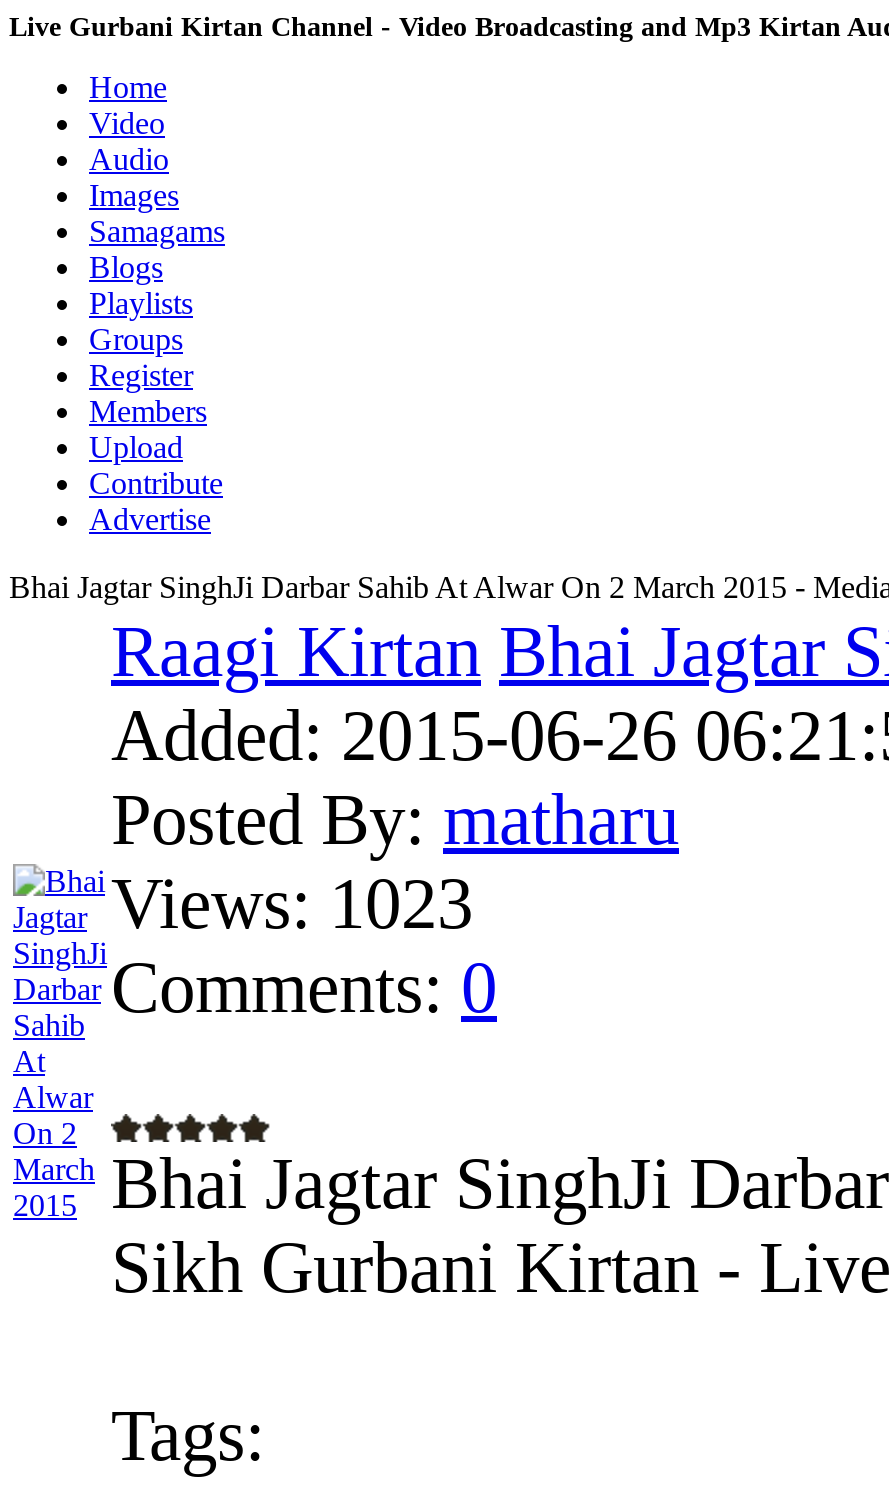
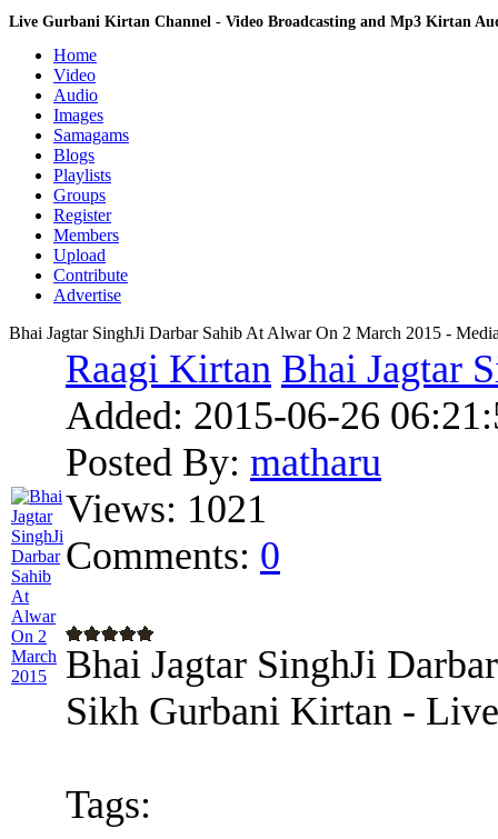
- Views: 1023
+ Views: 1021
